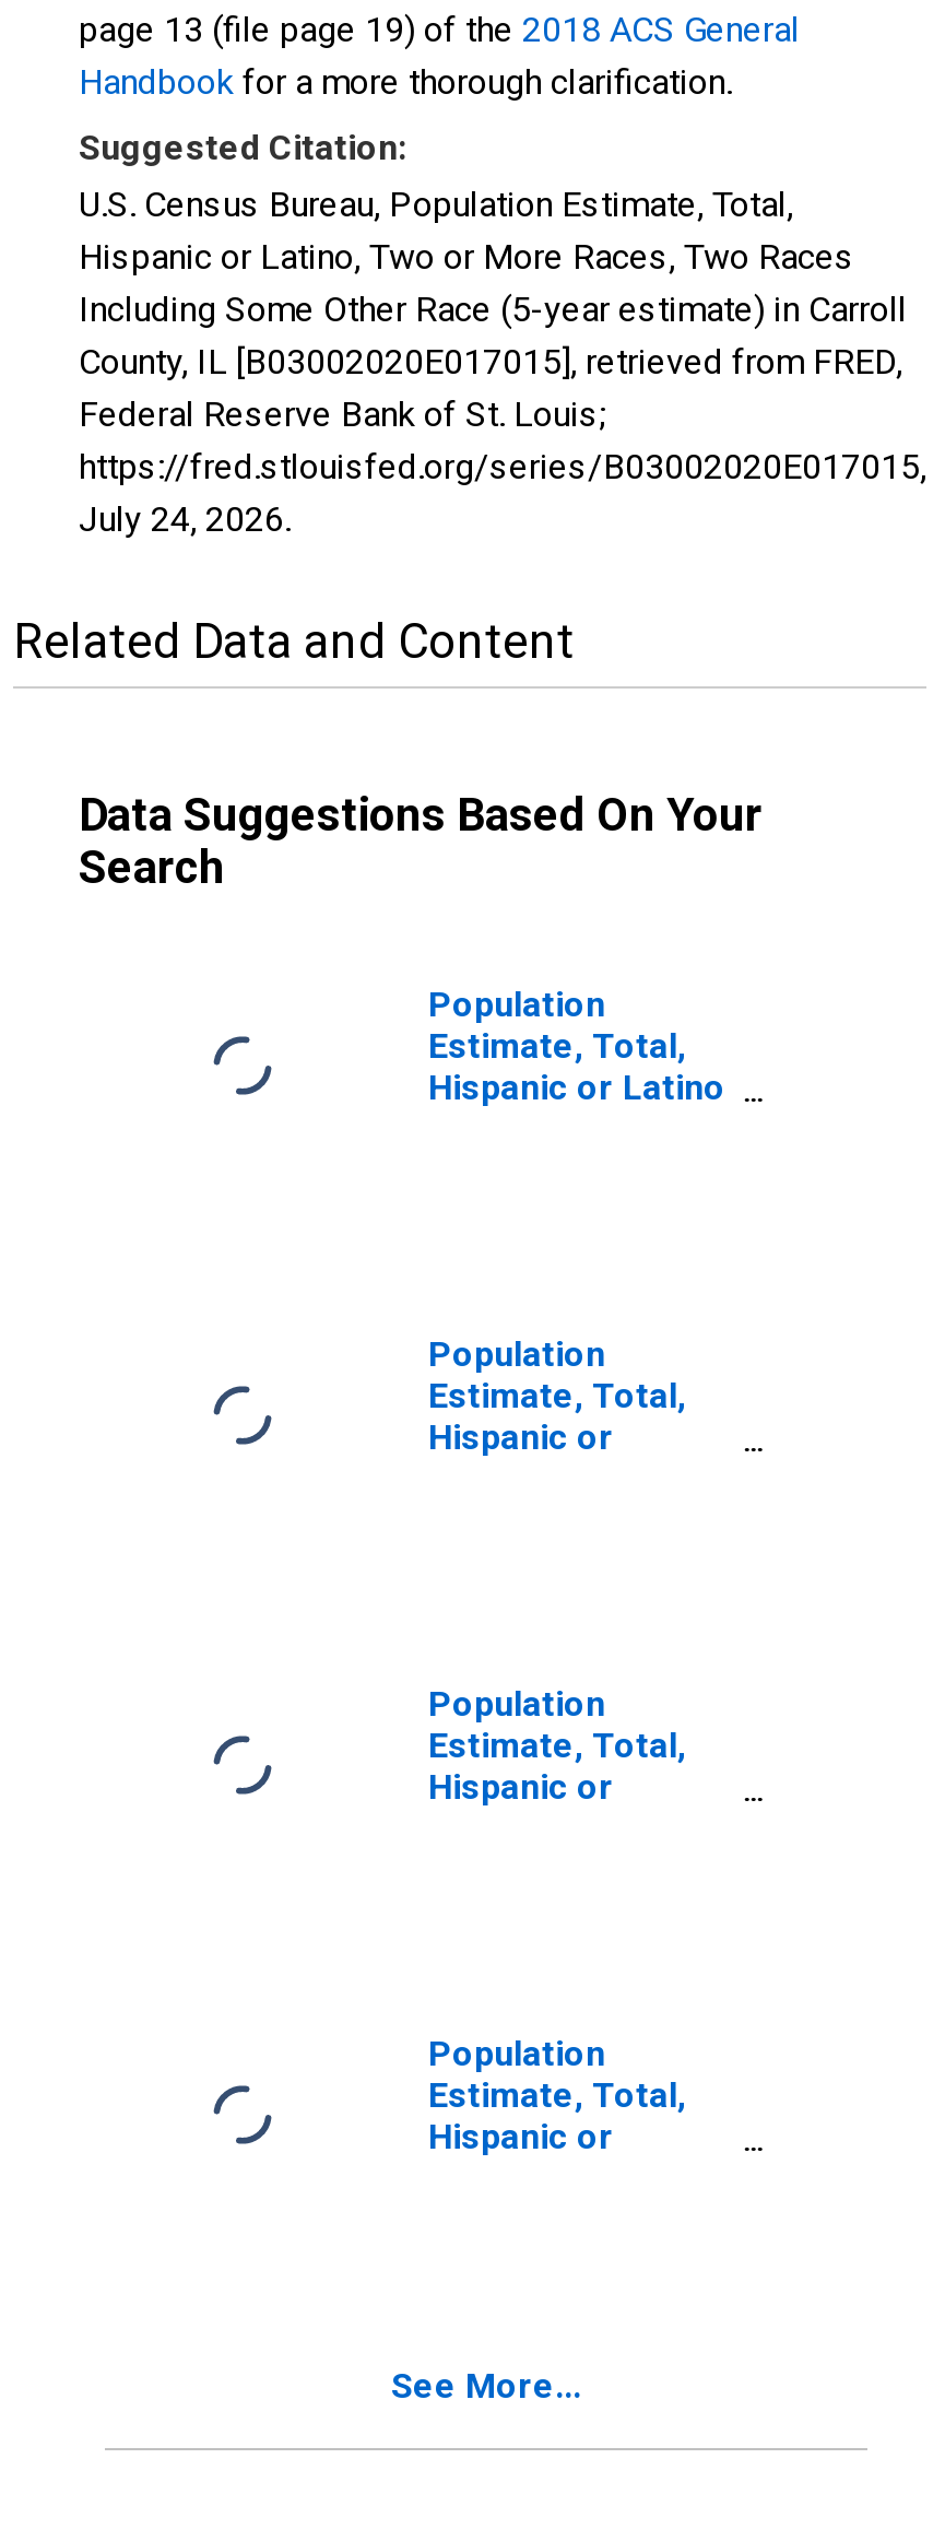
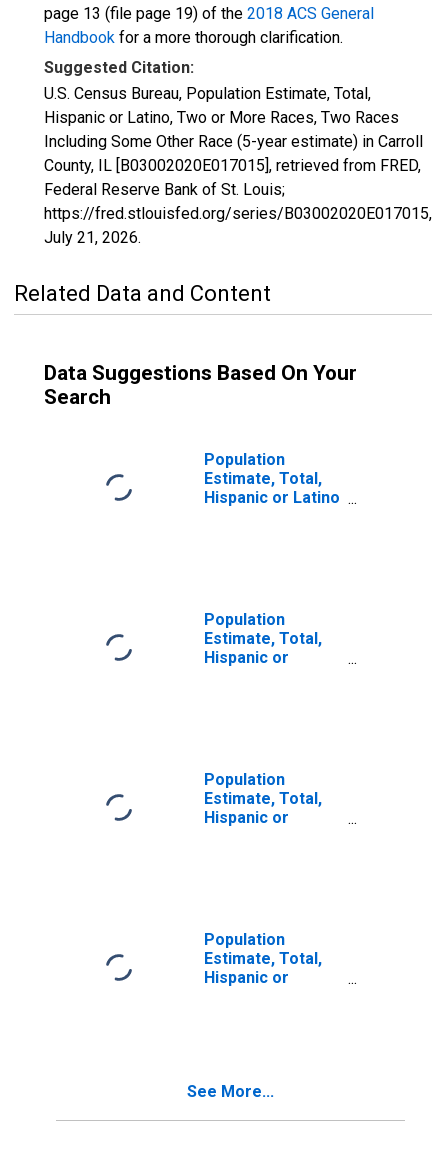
- July 24, 2026.
+ July 21, 2026.
